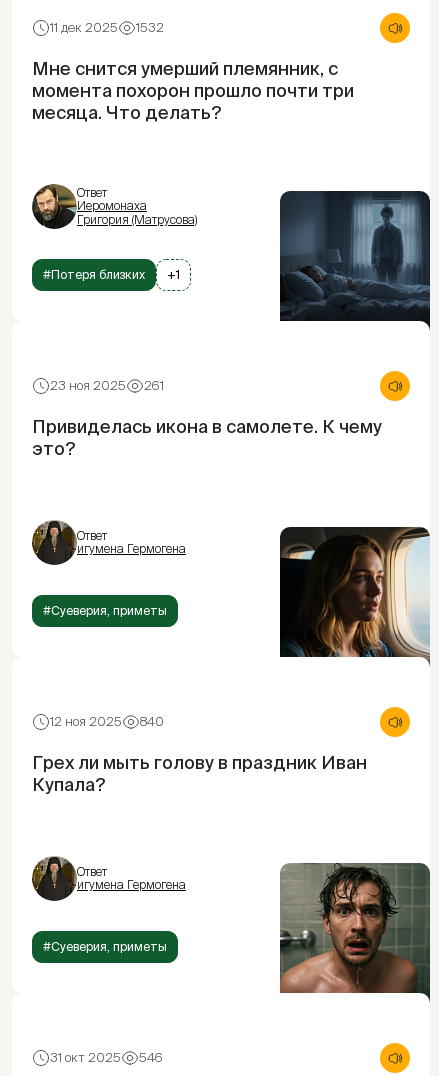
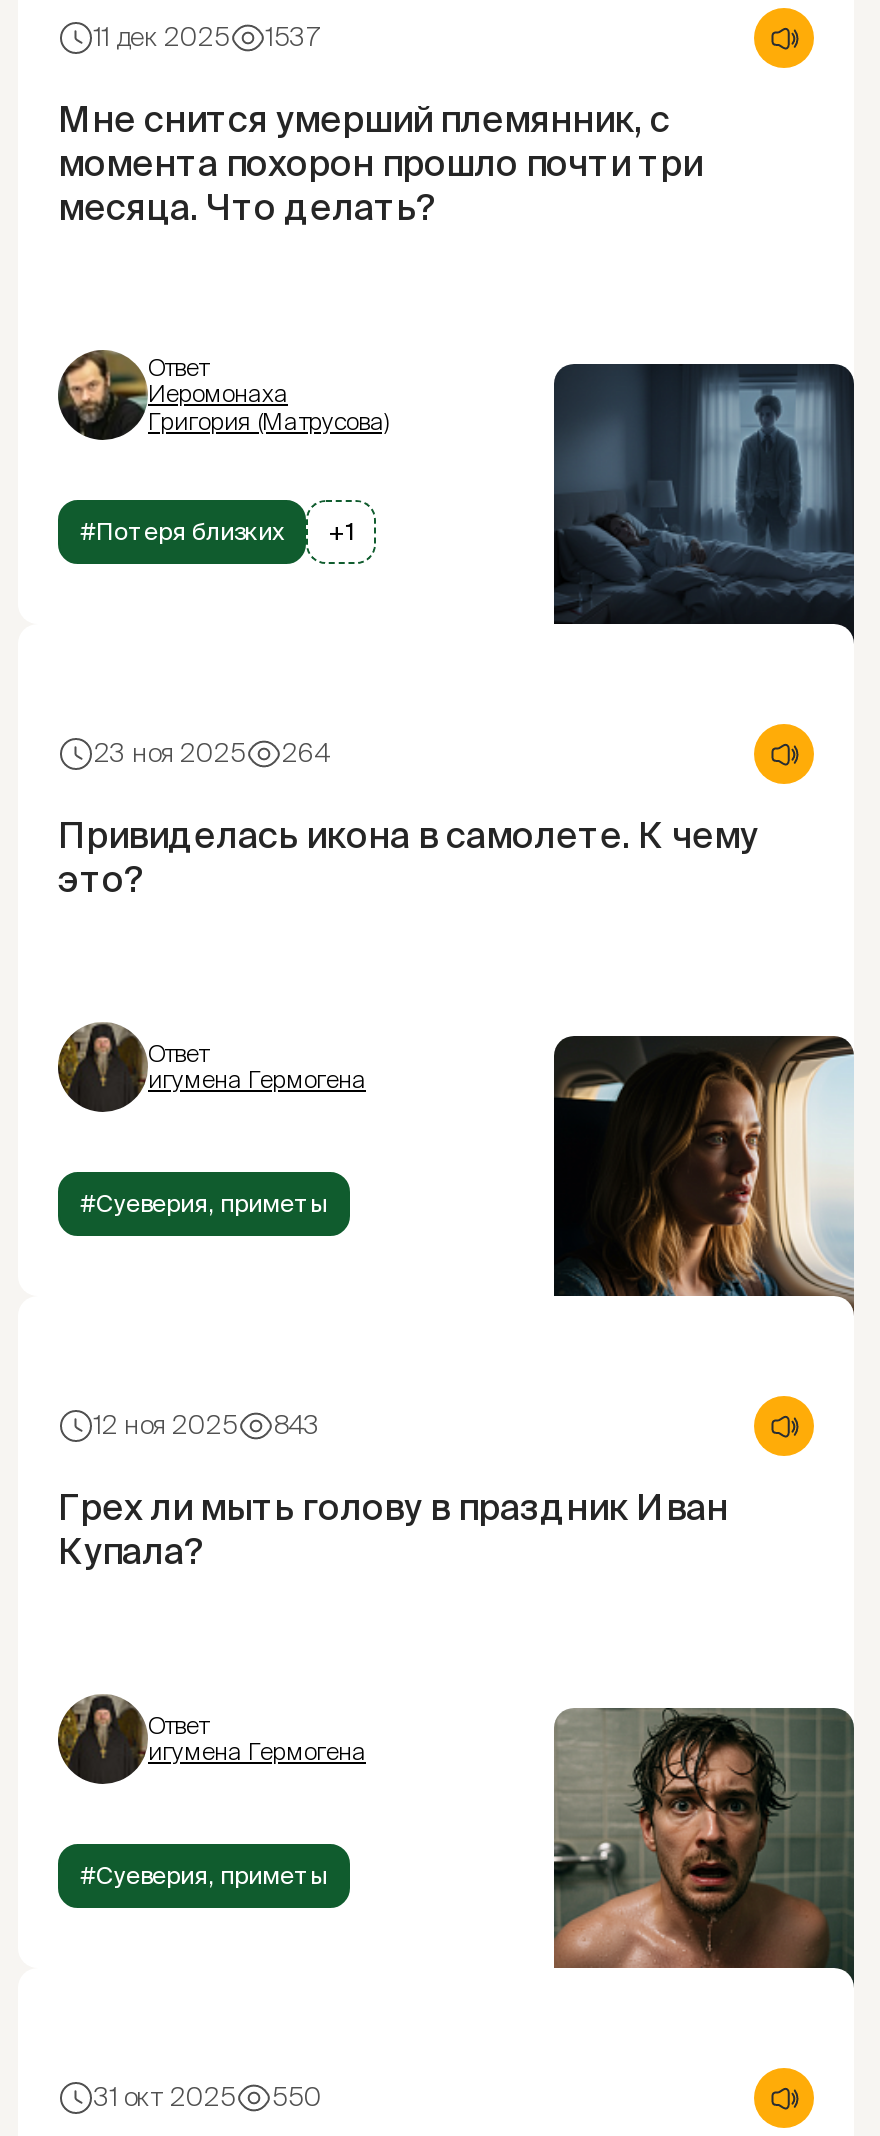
- 11 дек 2025 1532
+ 11 дек 2025 1537

- 23 ноя 2025 261
+ 23 ноя 2025 264

- 12 ноя 2025 840
+ 12 ноя 2025 843

- 31 окт 2025 546
+ 31 окт 2025 550
